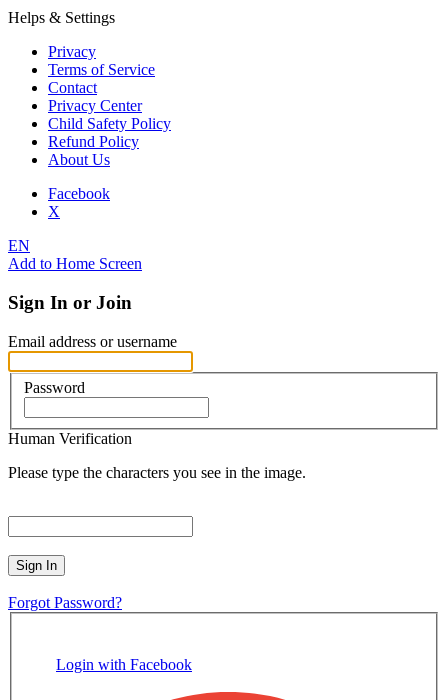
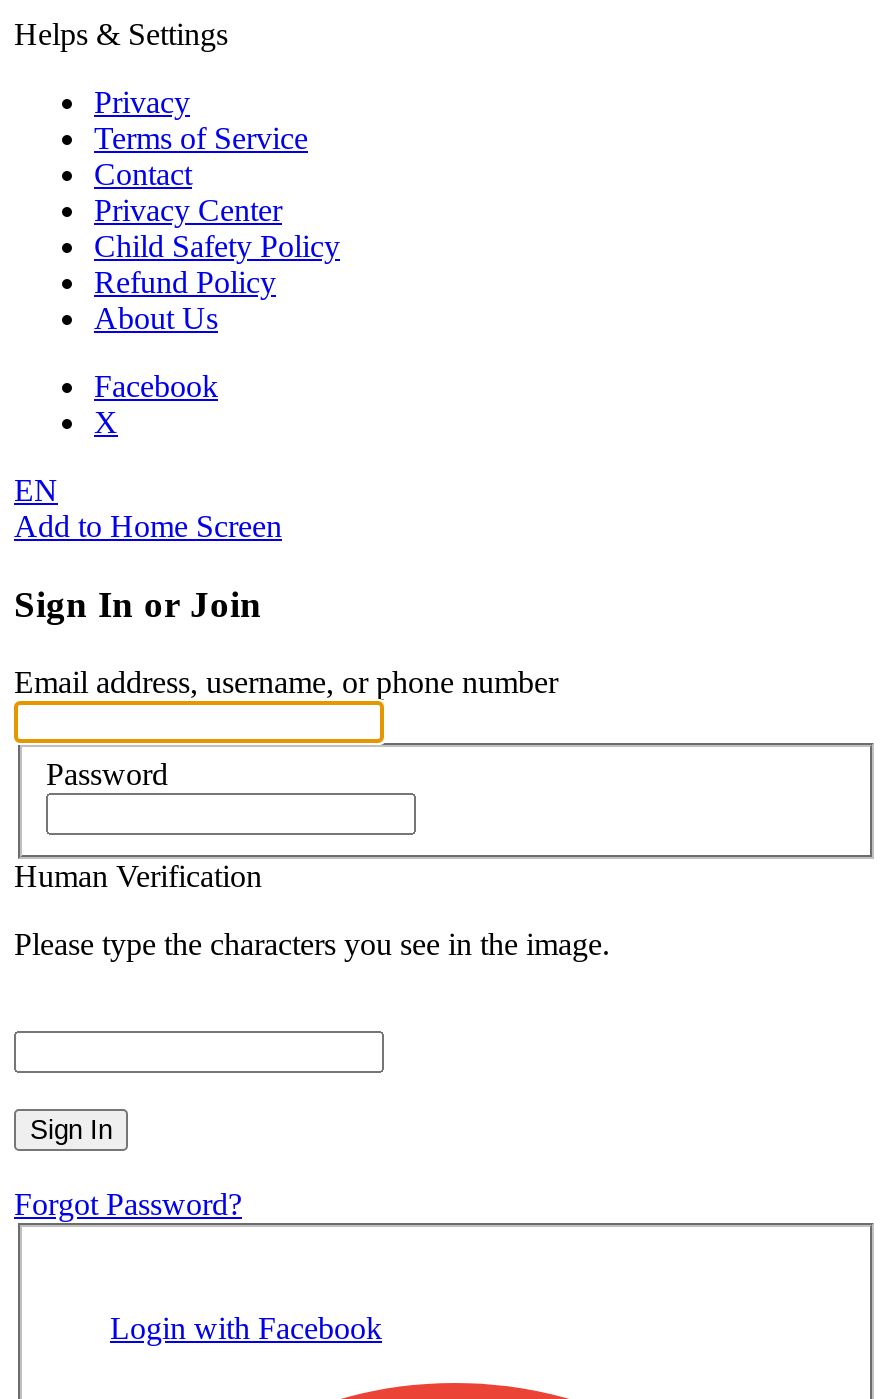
- Email address or username
+ Email address, username, or phone number
